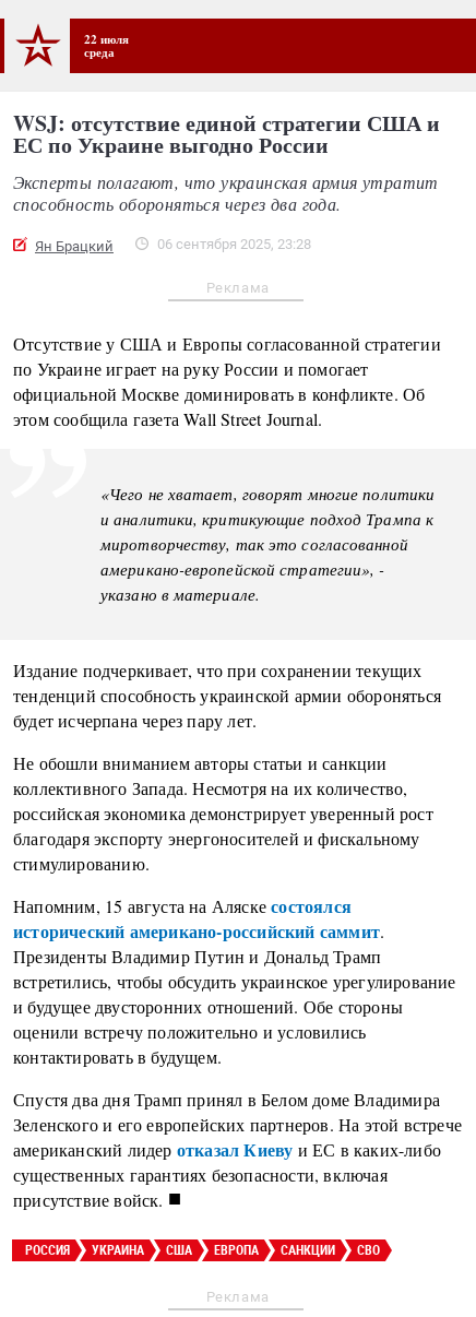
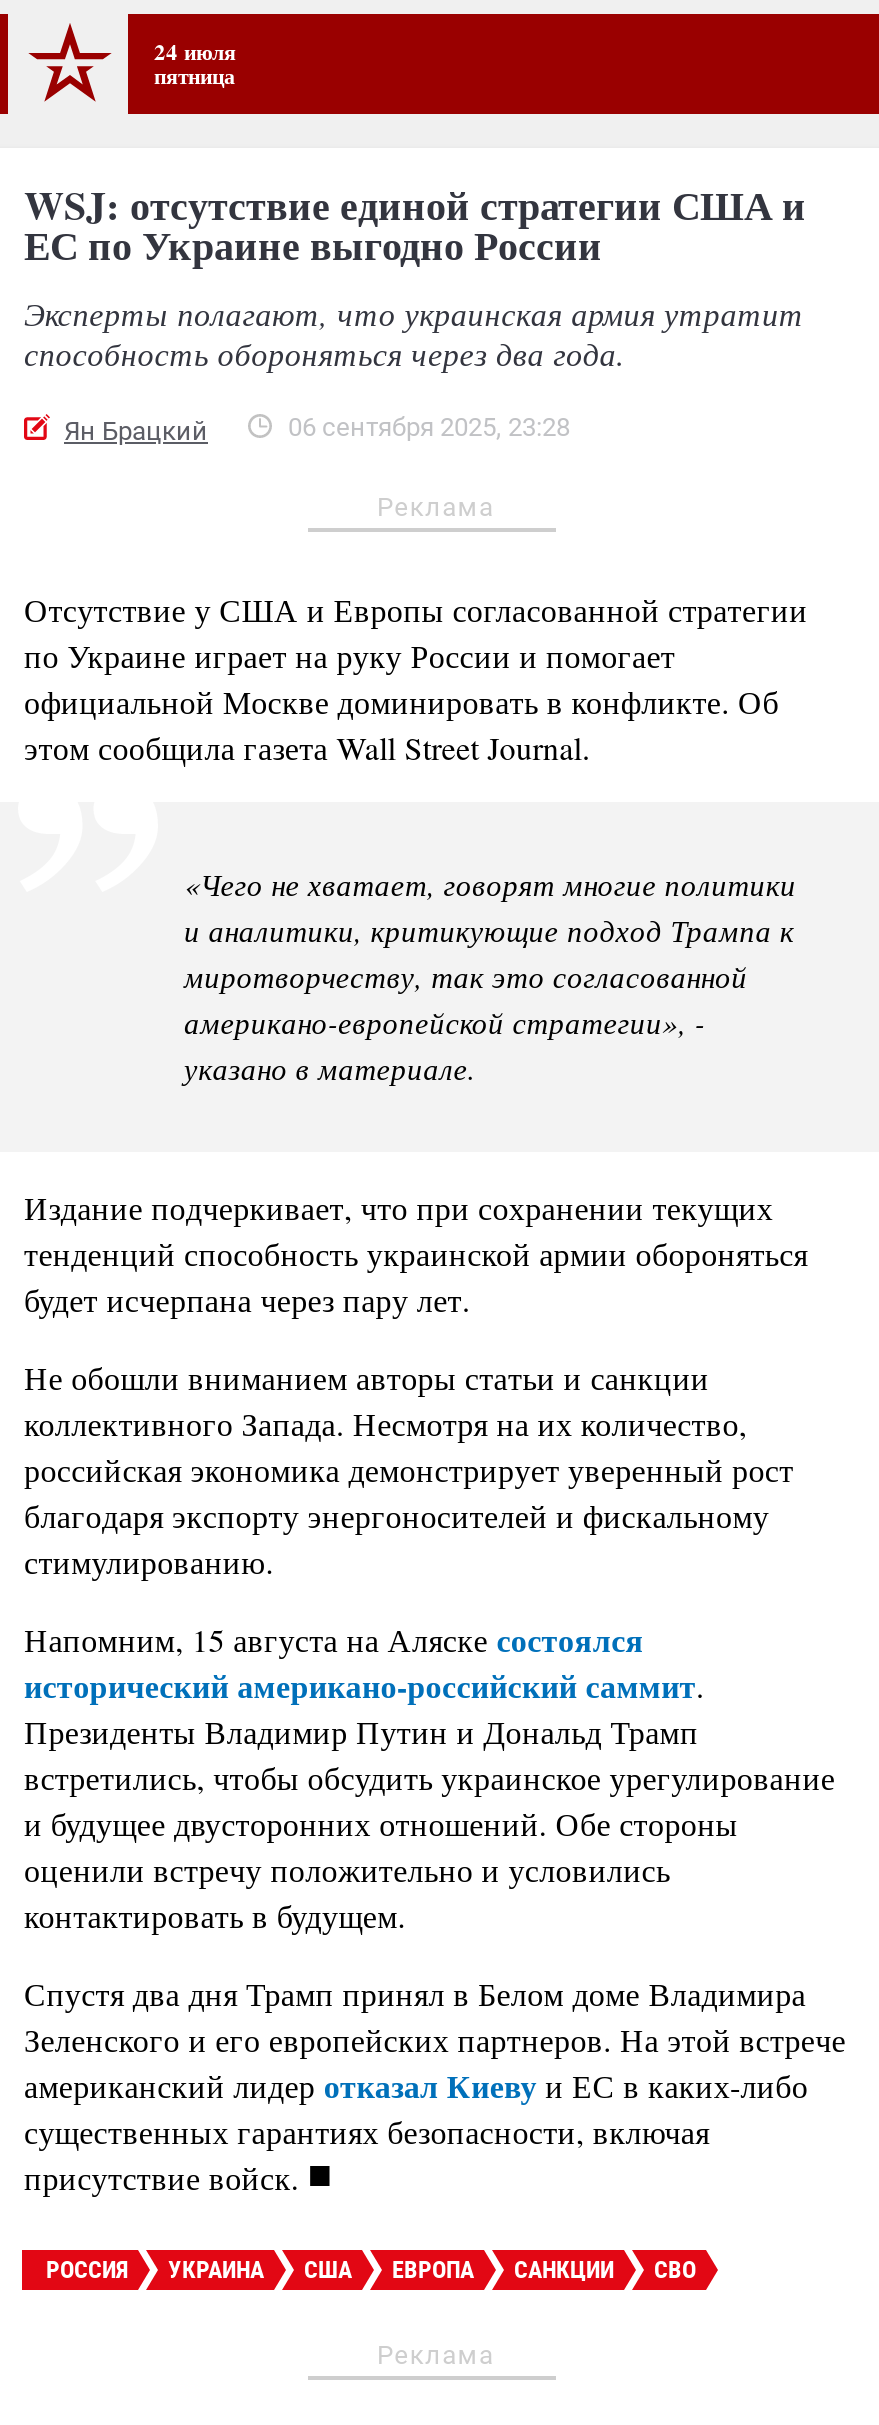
- 22 июля
- среда
+ 24 июля
+ пятница
